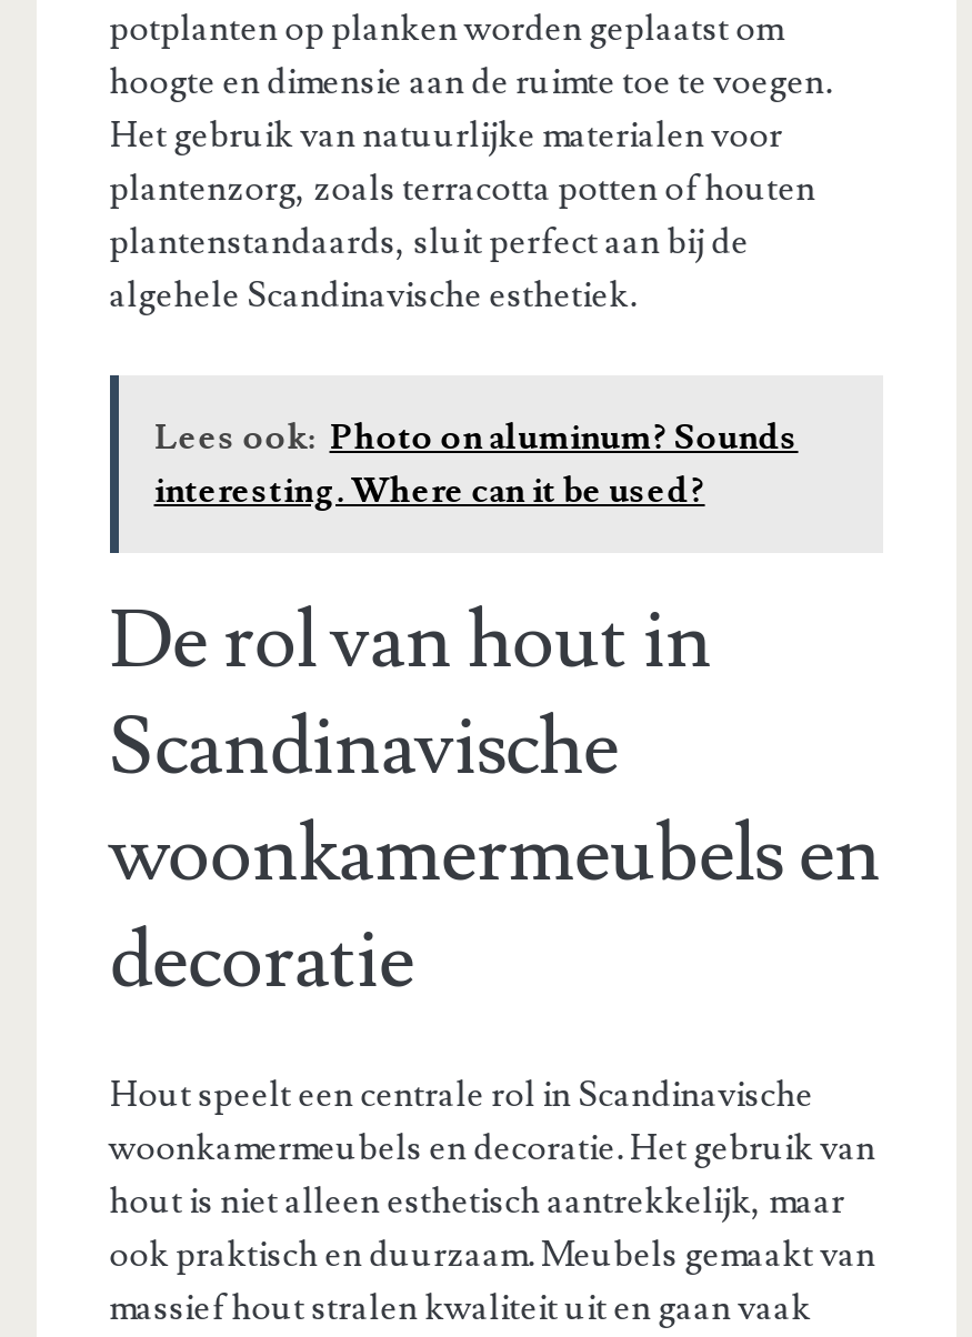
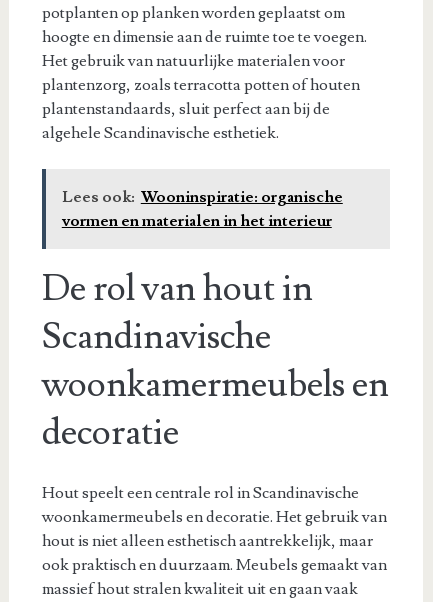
- Lees ook: Photo on aluminum? Sounds
- interesting. Where can it be used?
+ Lees ook: Wooninspiratie: organische
+ vormen en materialen in het interieur
